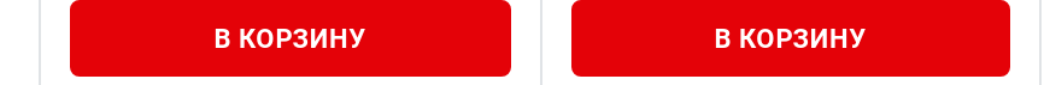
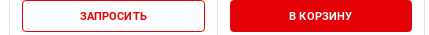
- В КОРЗИНУ
+ ЗАПРОСИТЬ
